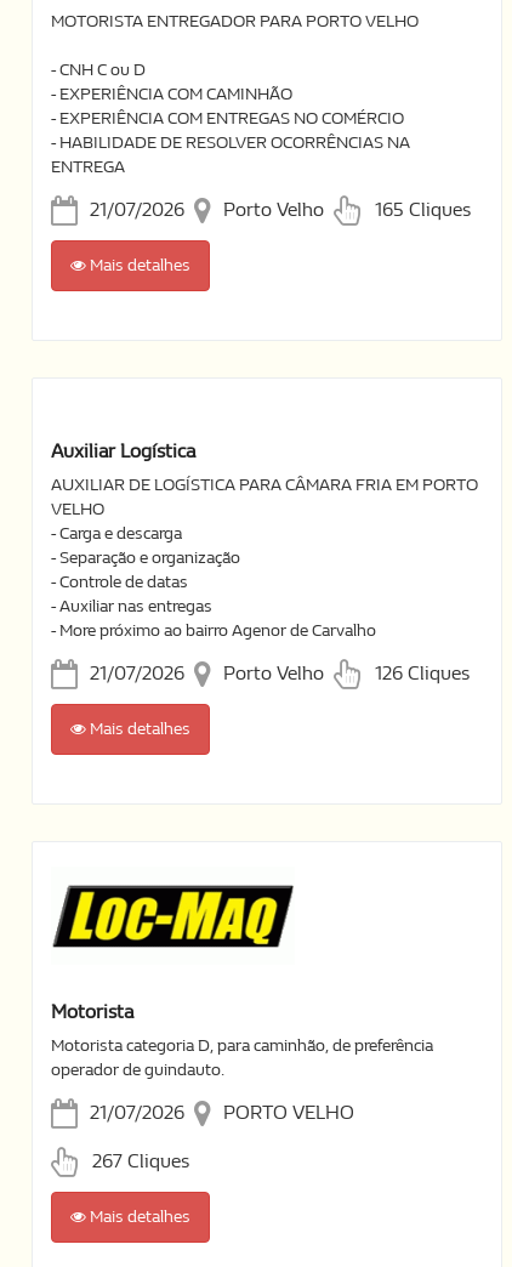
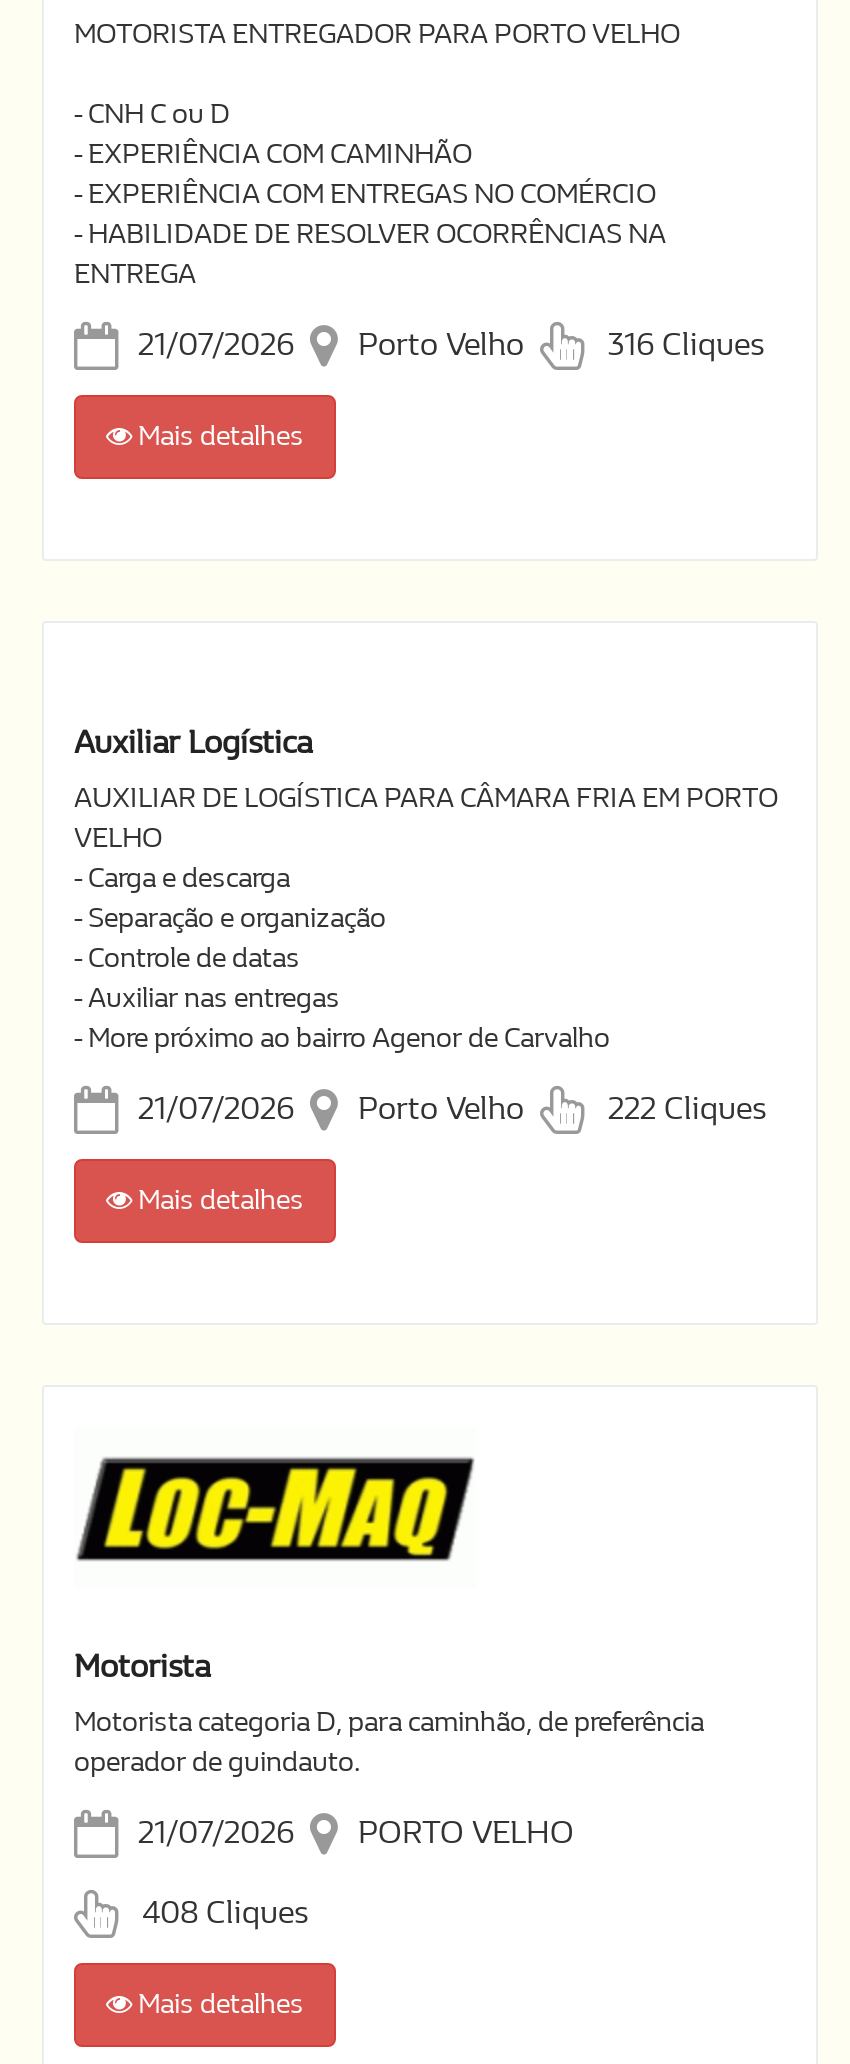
- 165 Cliques
+ 316 Cliques

- 126 Cliques
+ 222 Cliques

- 267 Cliques
+ 408 Cliques
